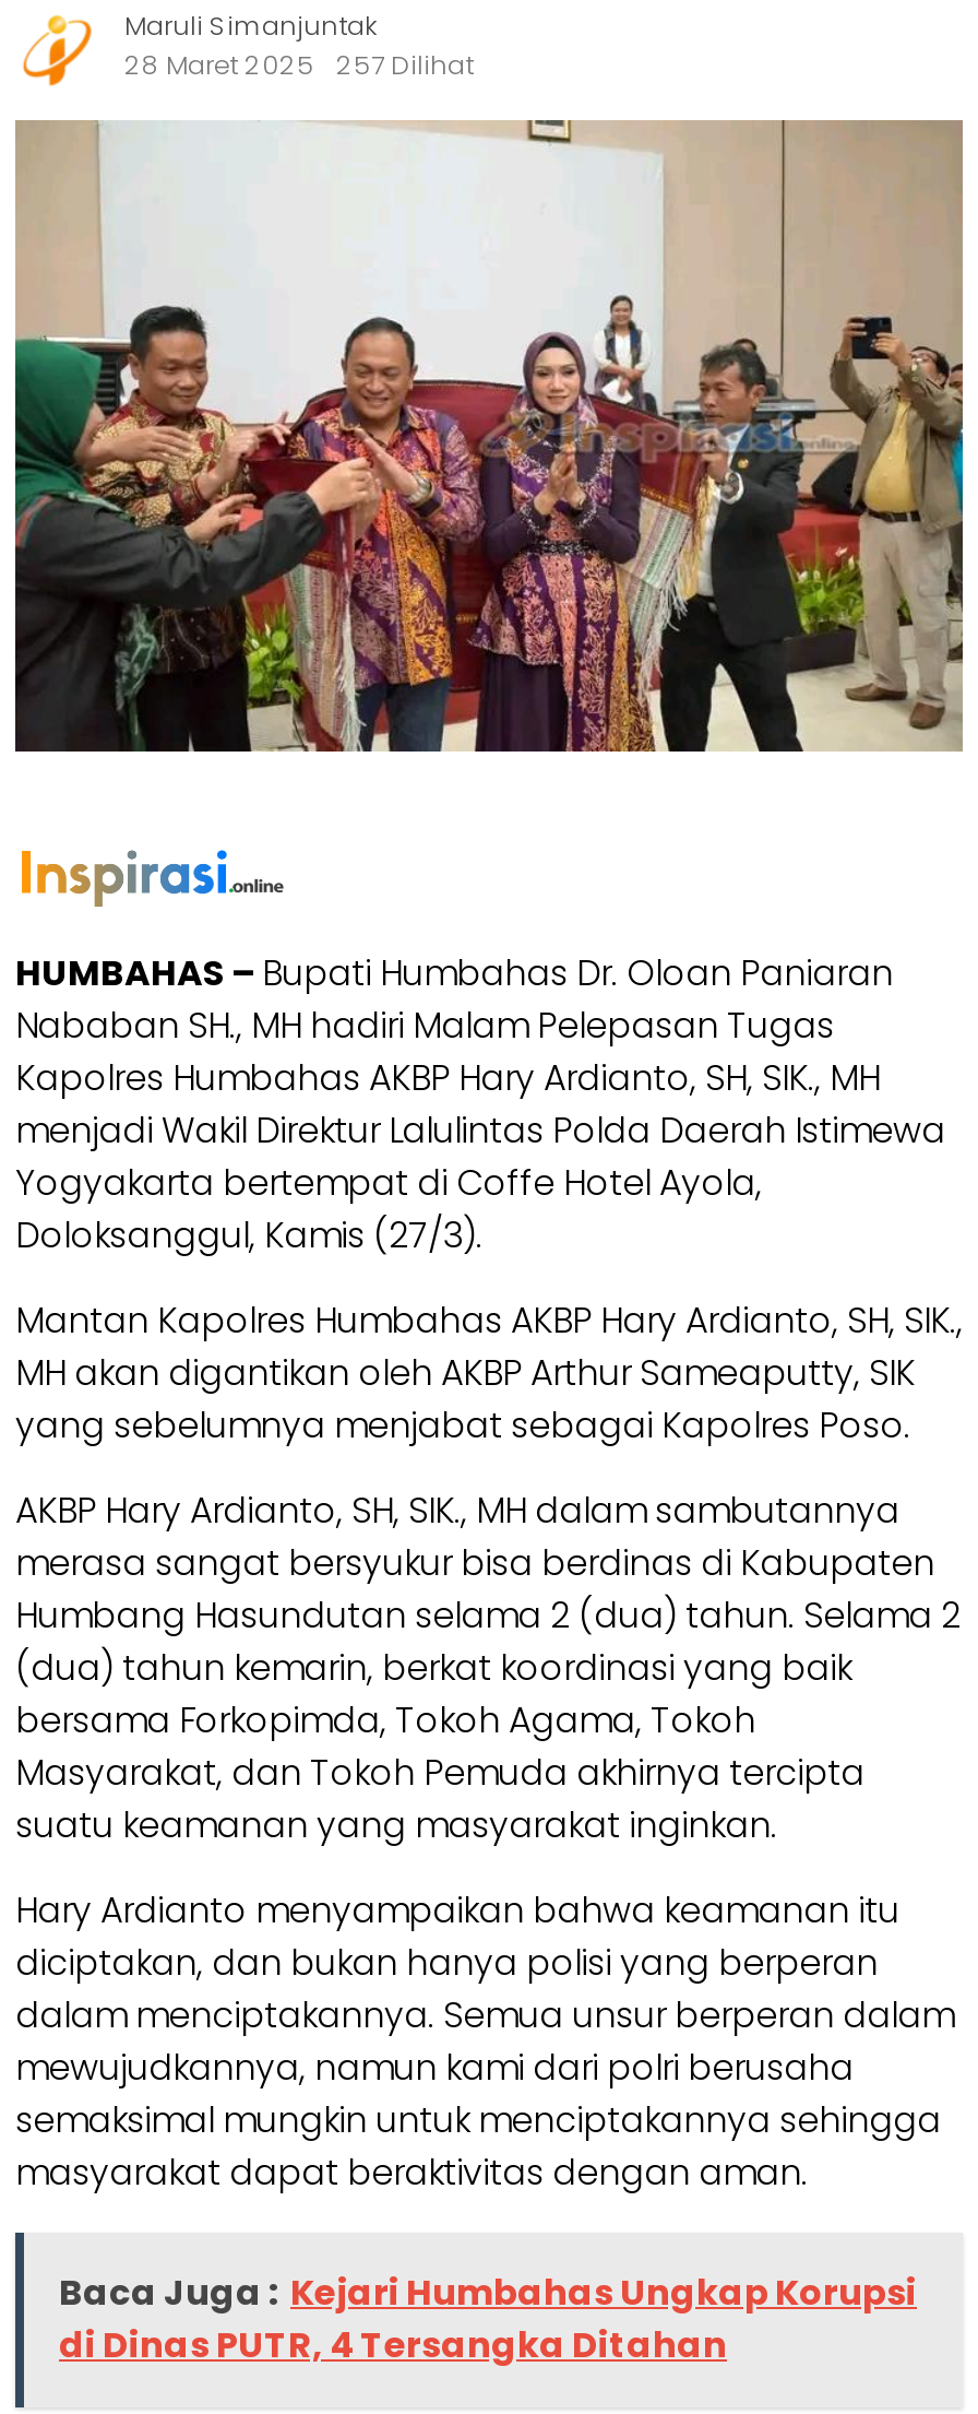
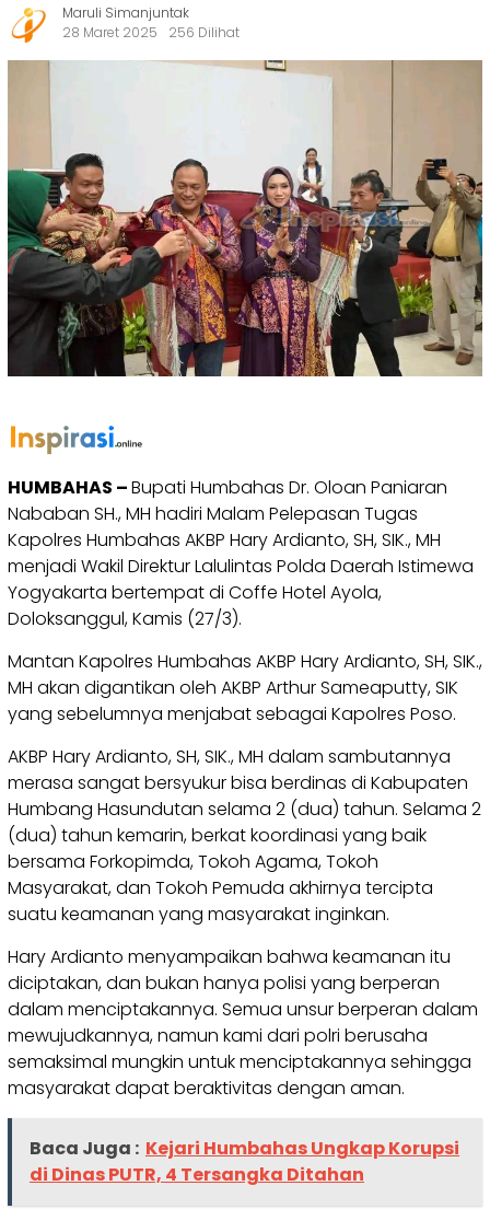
- 28 Maret 2025 257 Dilihat
+ 28 Maret 2025 256 Dilihat
